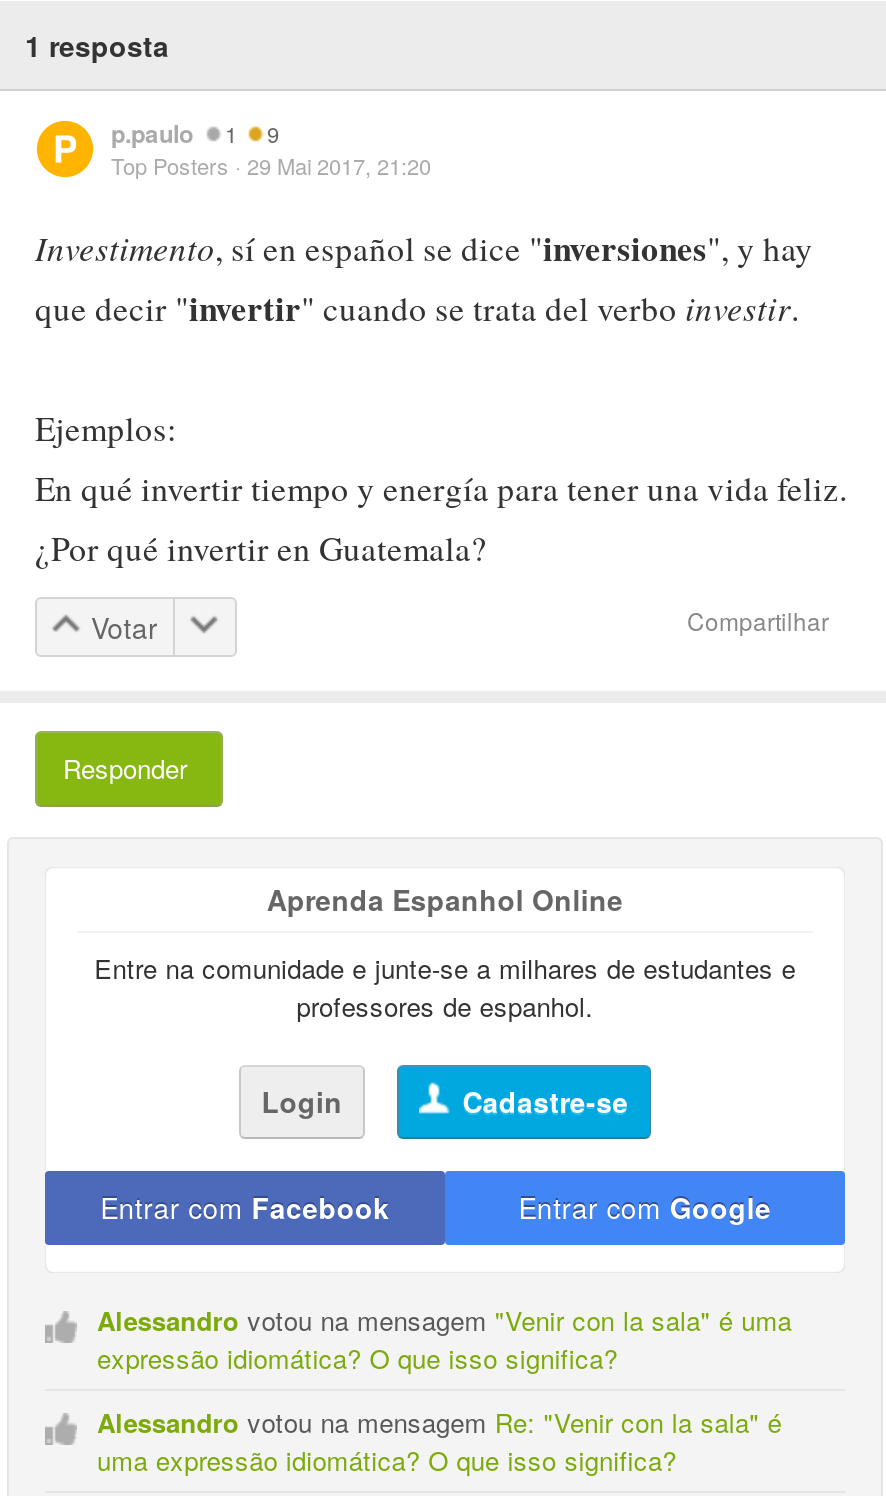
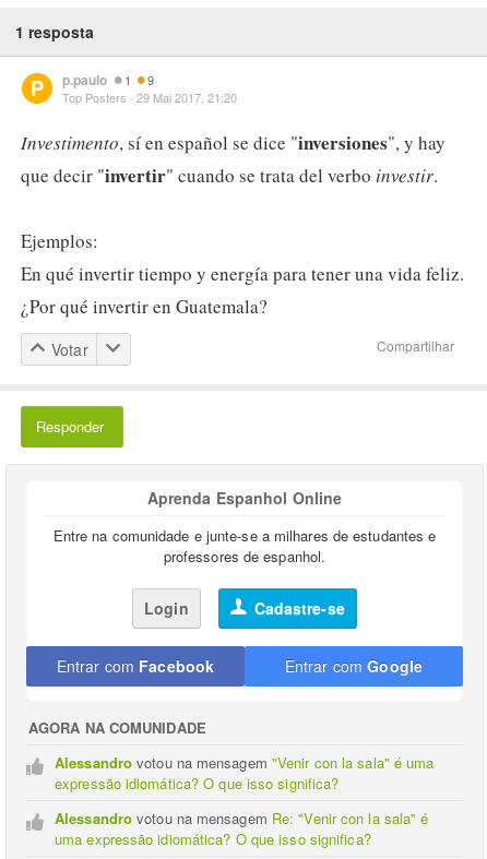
+ AGORA NA COMUNIDADE
